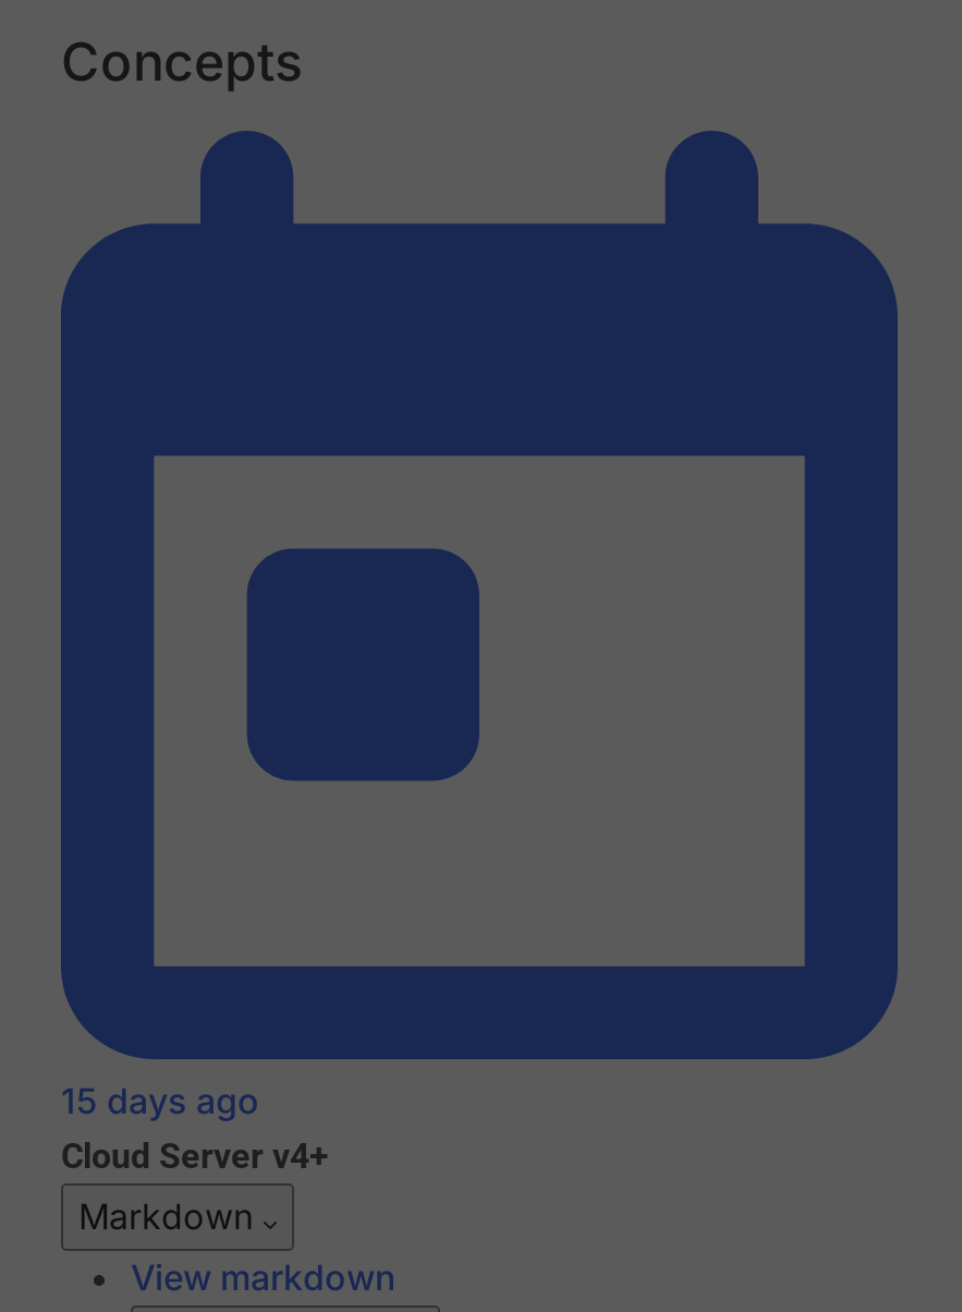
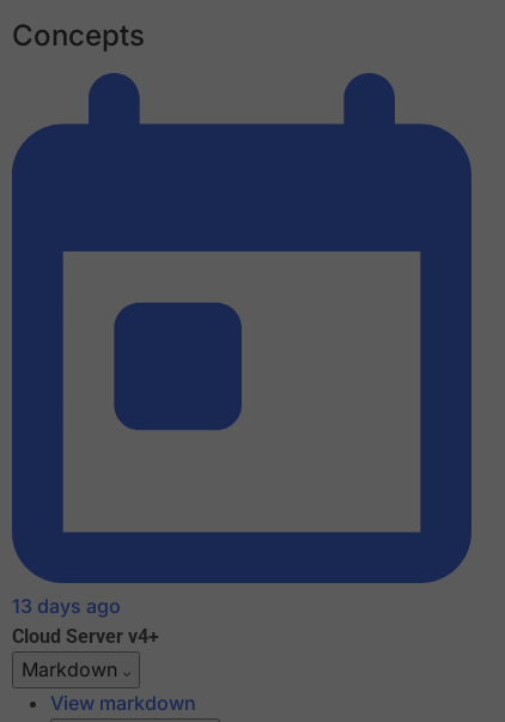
- 15 days ago
+ 13 days ago
